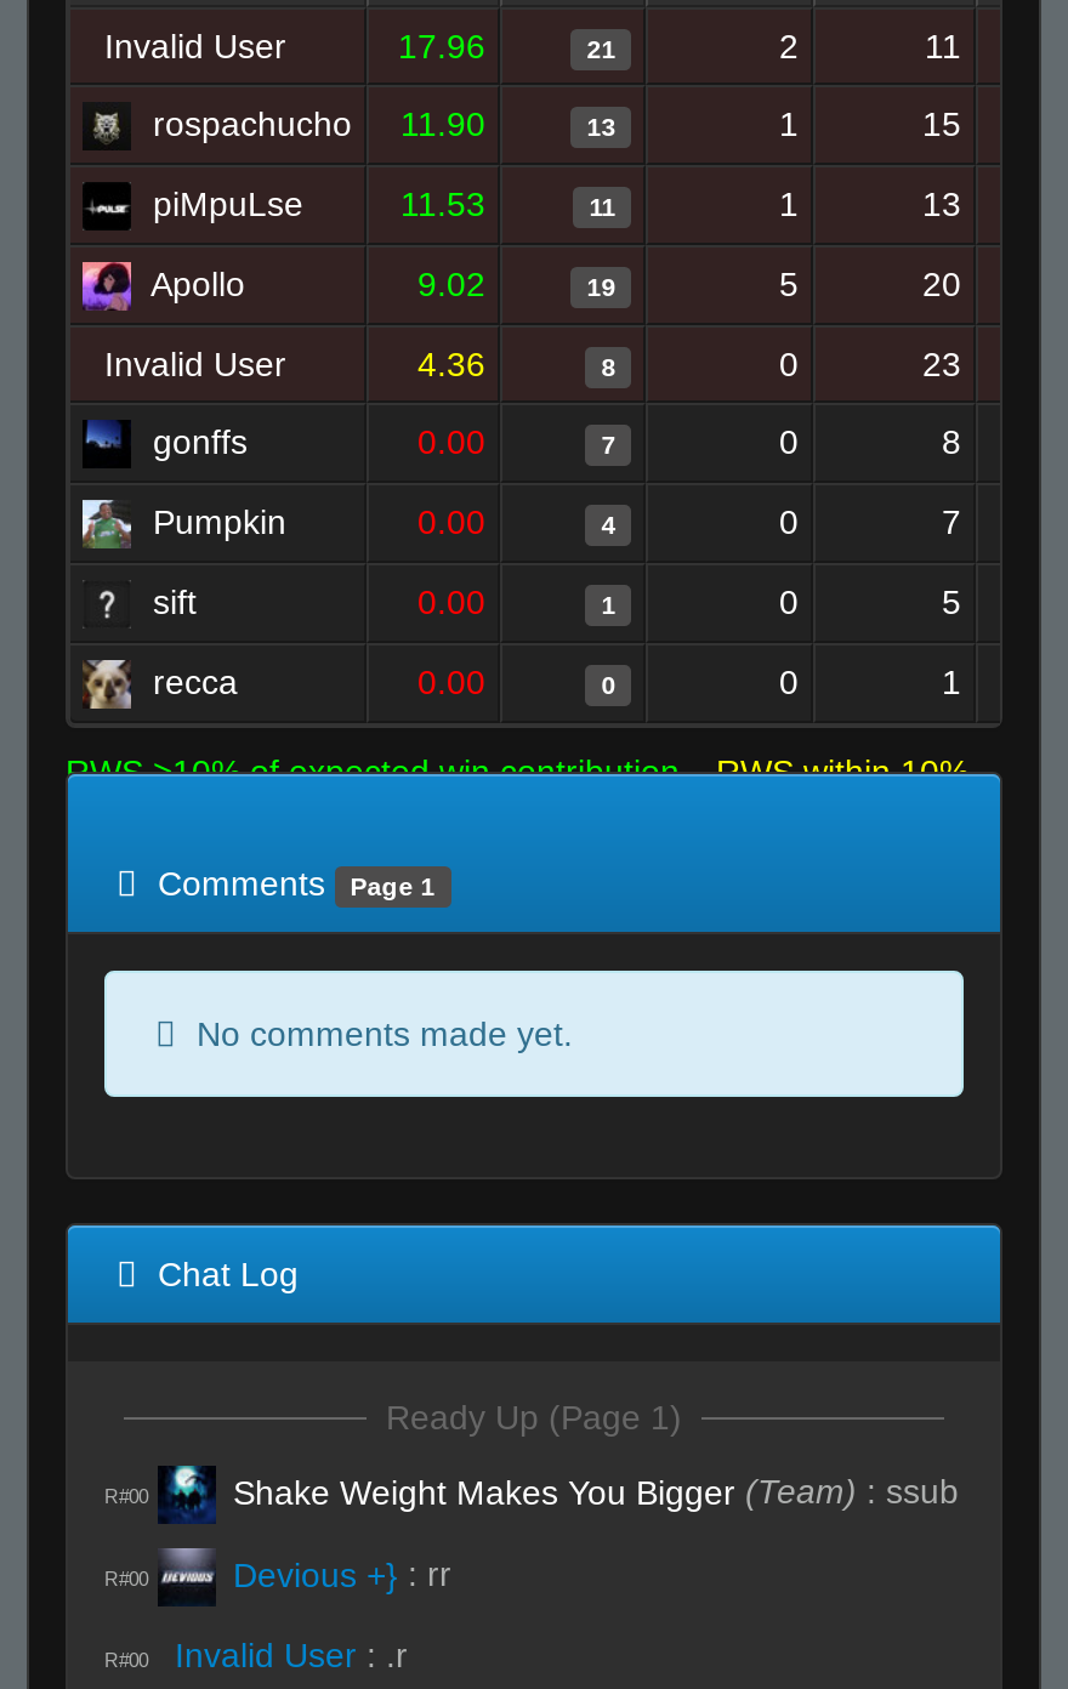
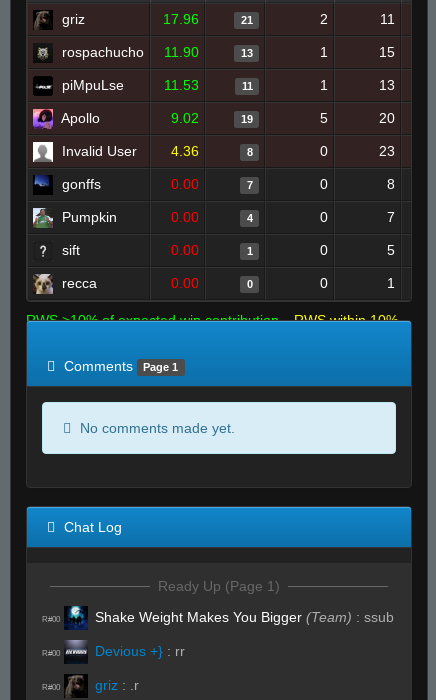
- Invalid User
+ griz

- Invalid User :.r
+ griz :.r
